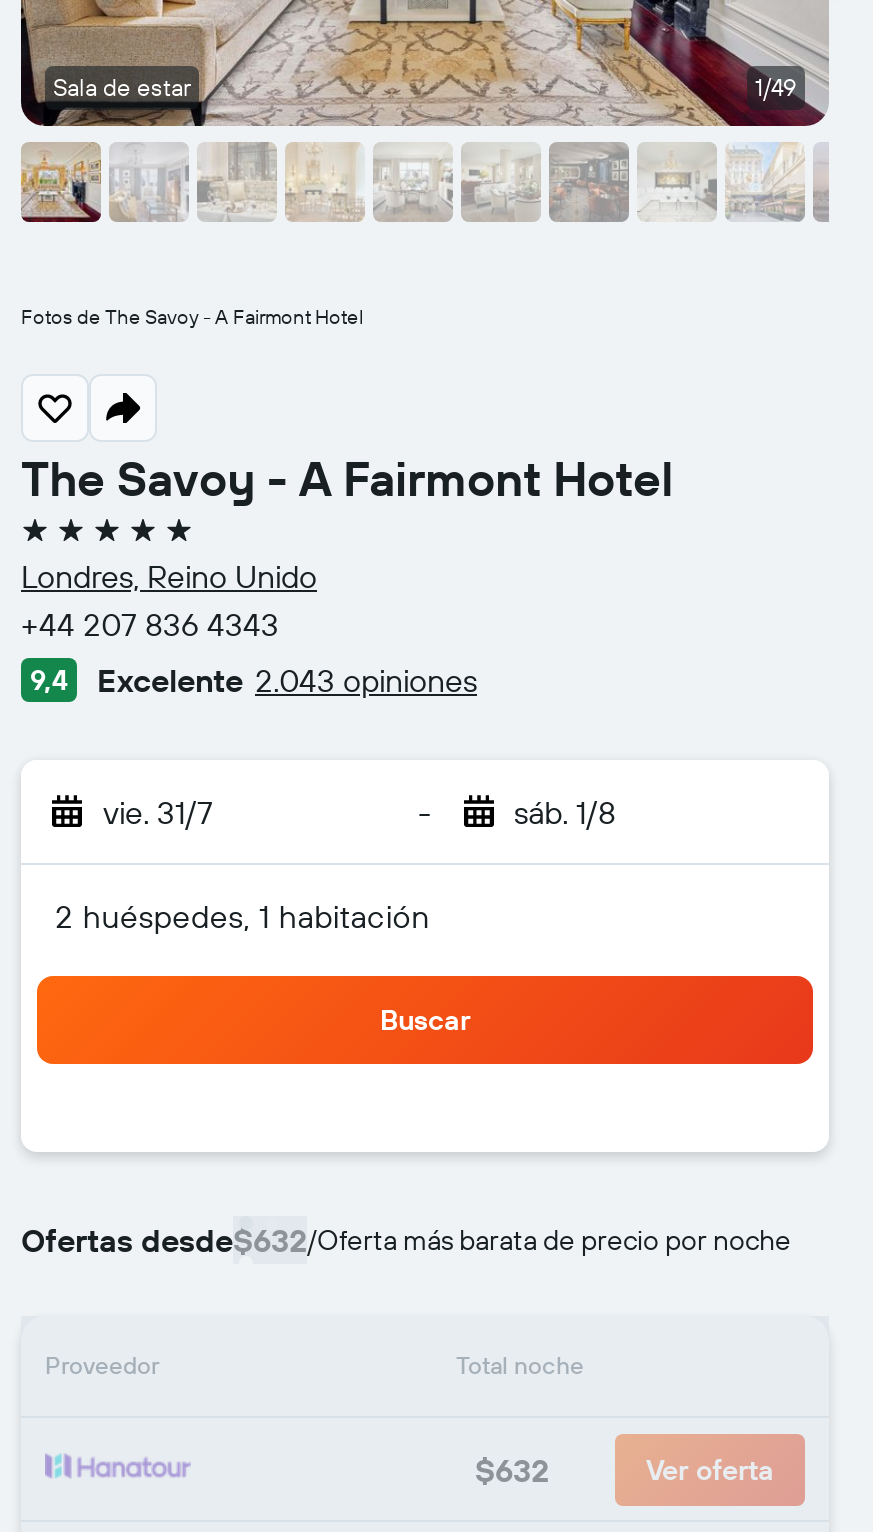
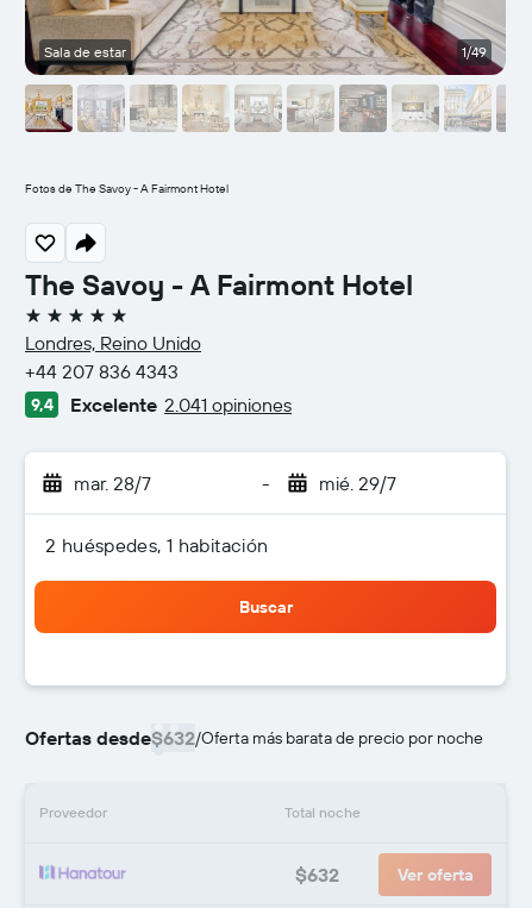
- Excelente 2.043 opiniones
+ Excelente 2.041 opiniones

- vie. 31/7
+ mar. 28/7

- sáb. 1/8
+ mié. 29/7
